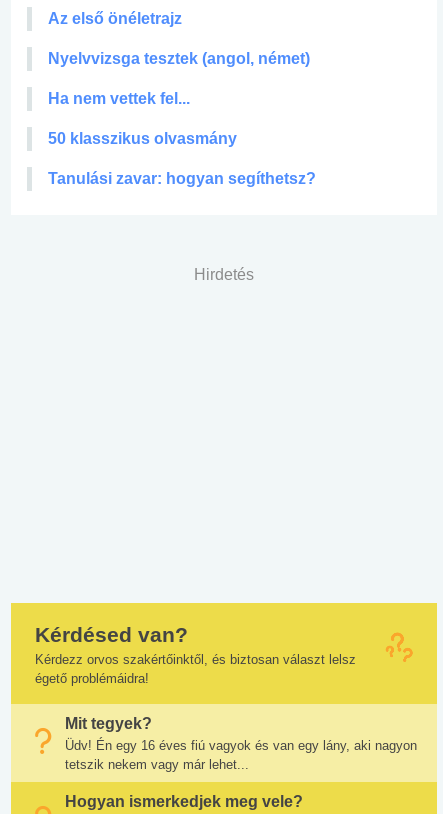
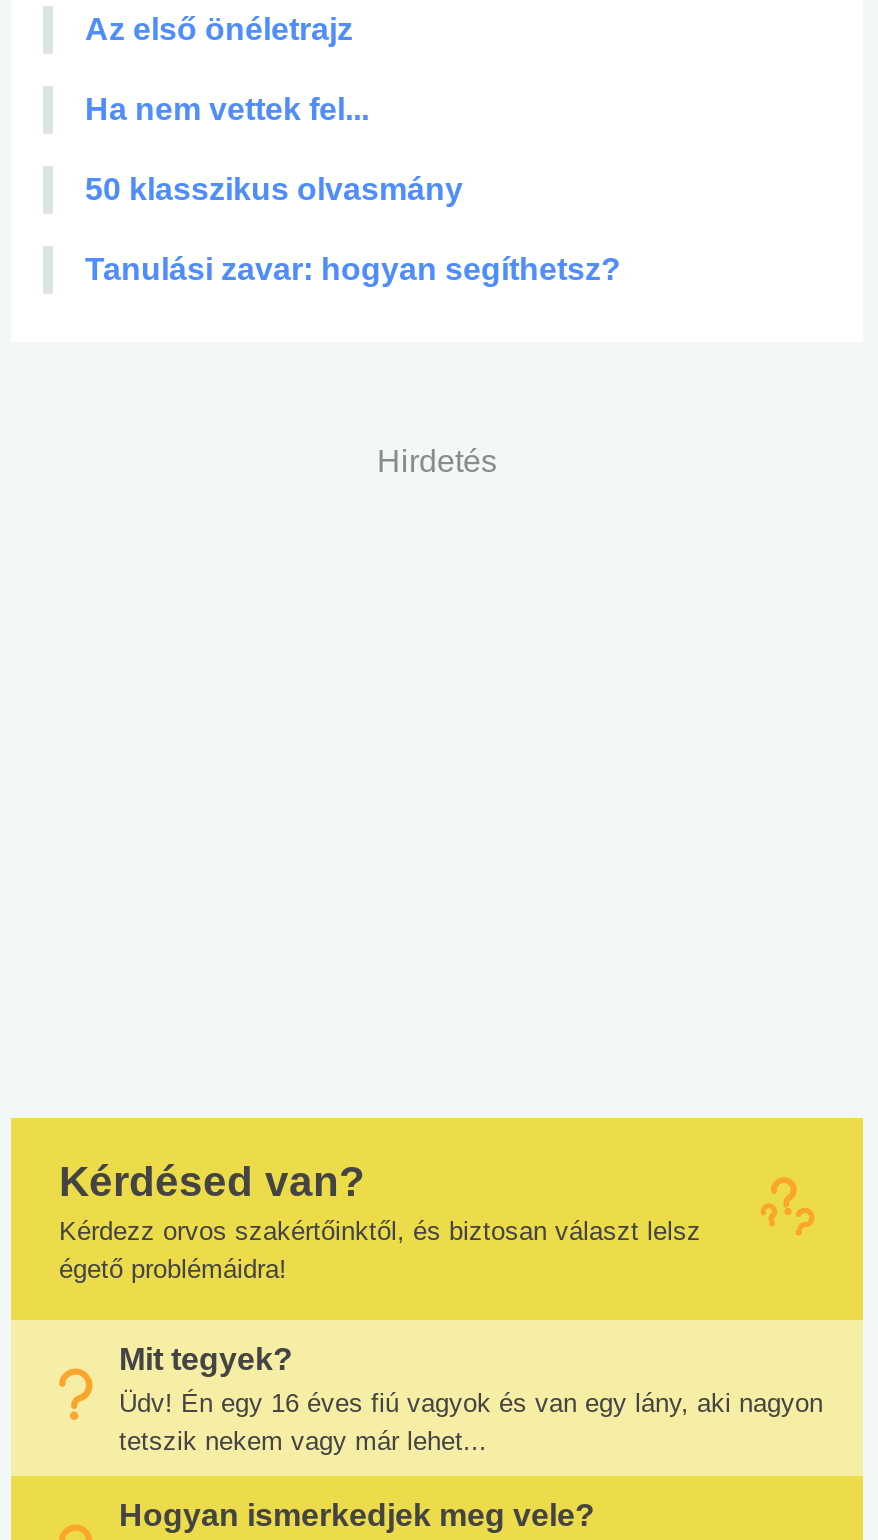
- Nyelvvizsga tesztek (angol, német)
